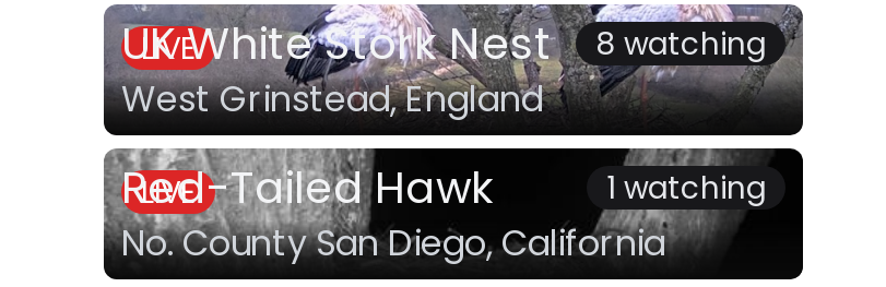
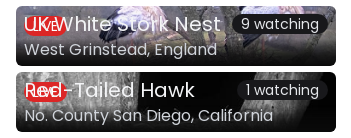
- 8 watching
+ 9 watching
